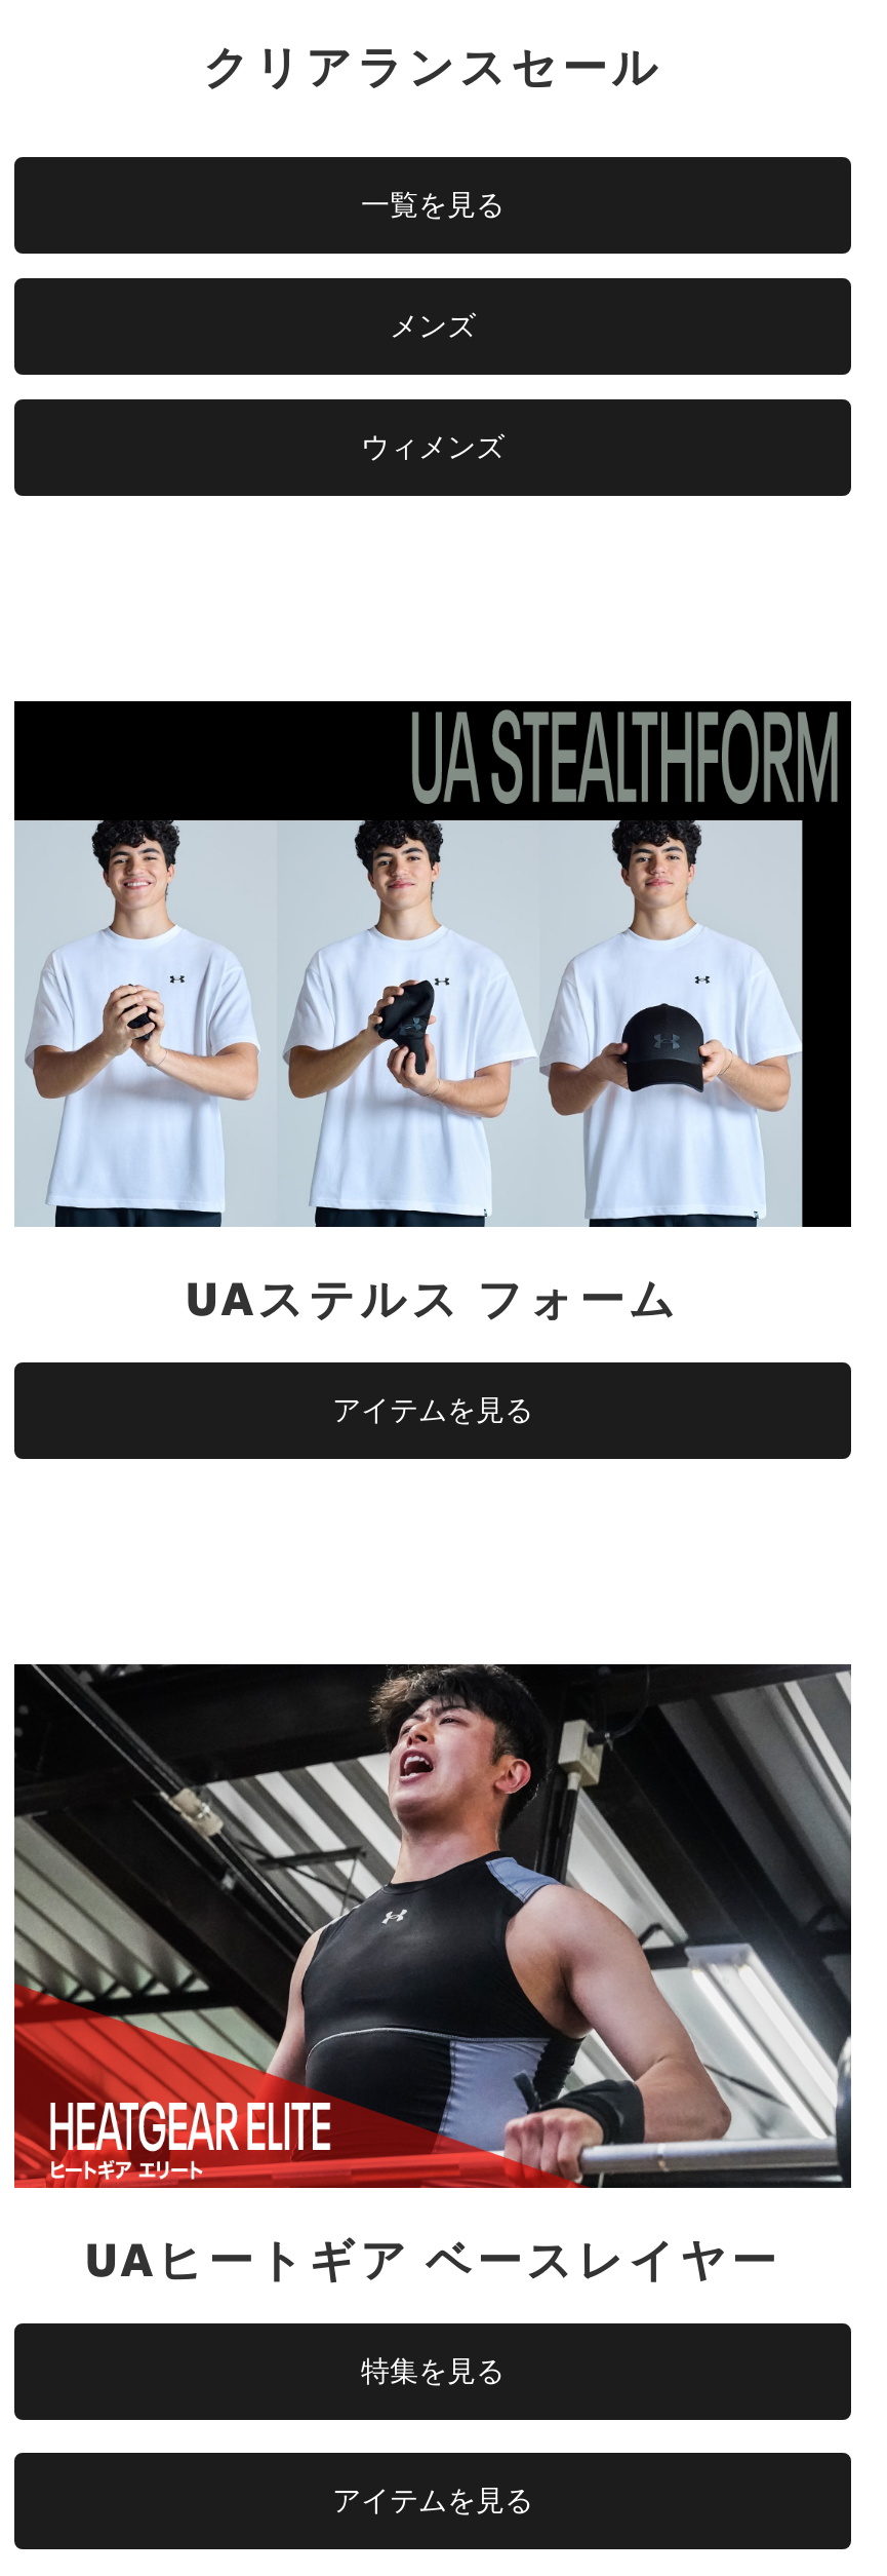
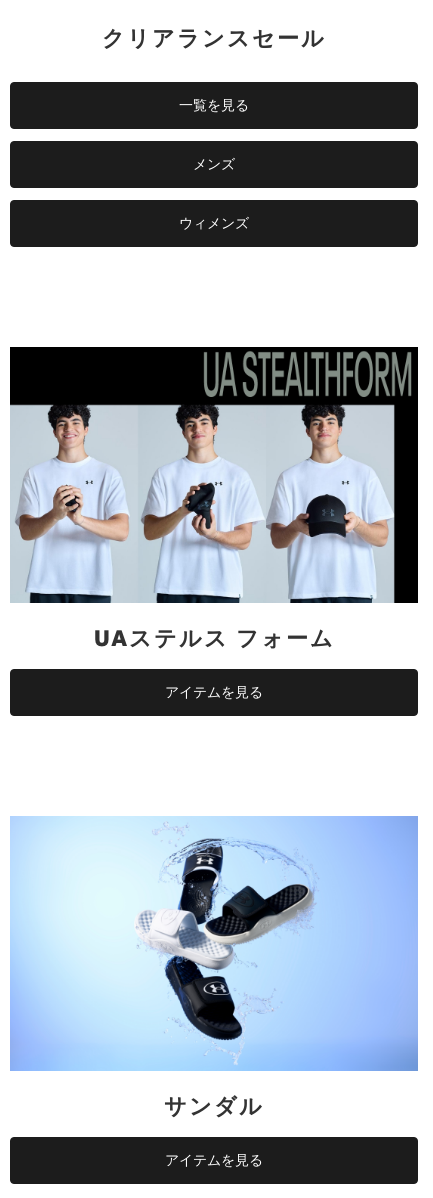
- [image]
- UAヒートギア ベースレイヤー
- 特集を見る
+ [image]
+ サンダル
